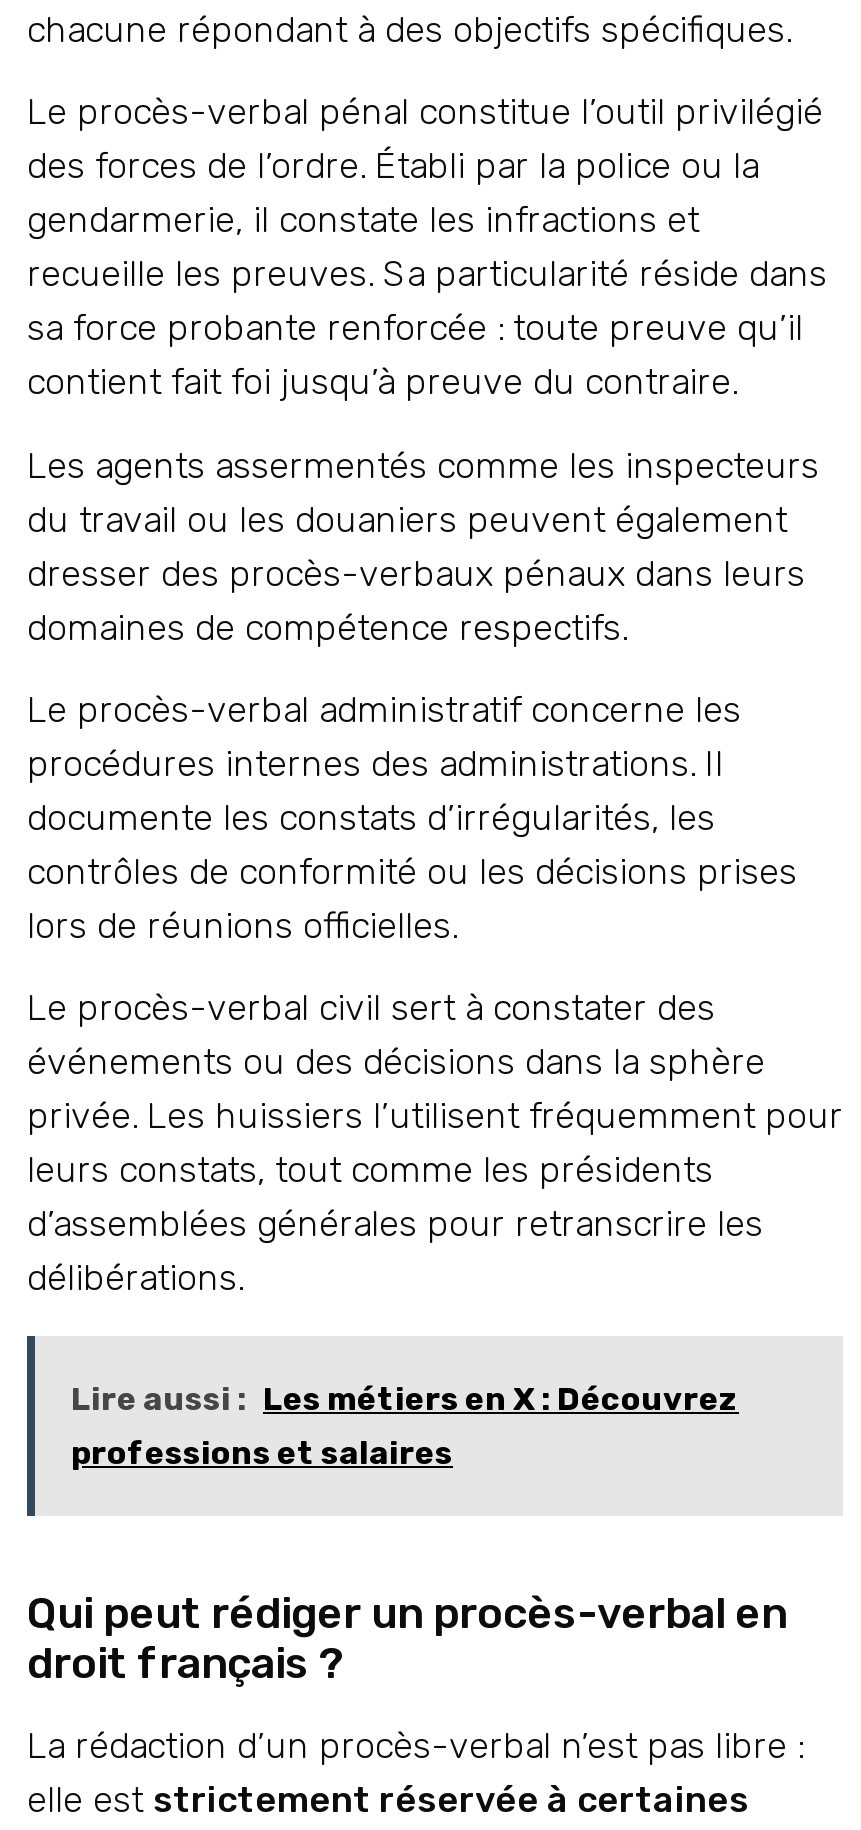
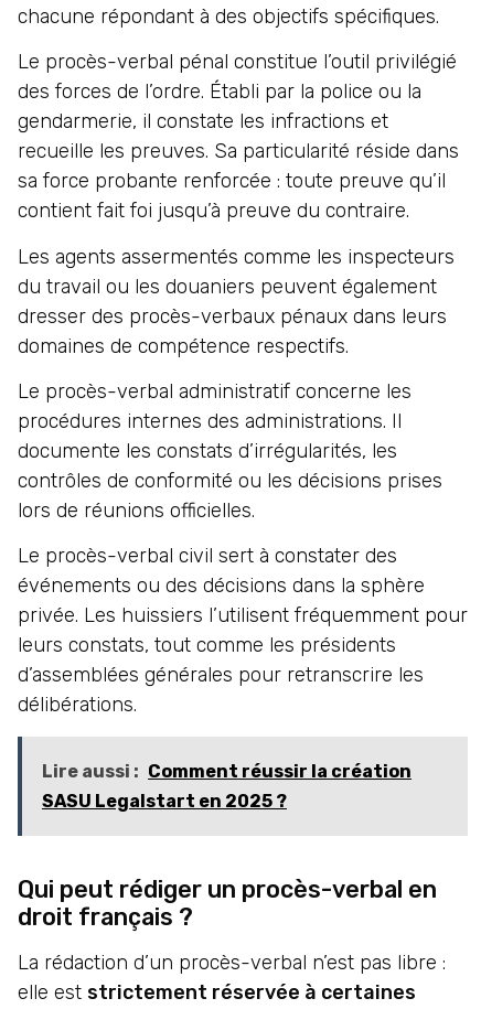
- Lire aussi : Les métiers en X : Découvrez
- professions et salaires
+ Lire aussi : Comment réussir la création
+ SASU Legalstart en 2025 ?
